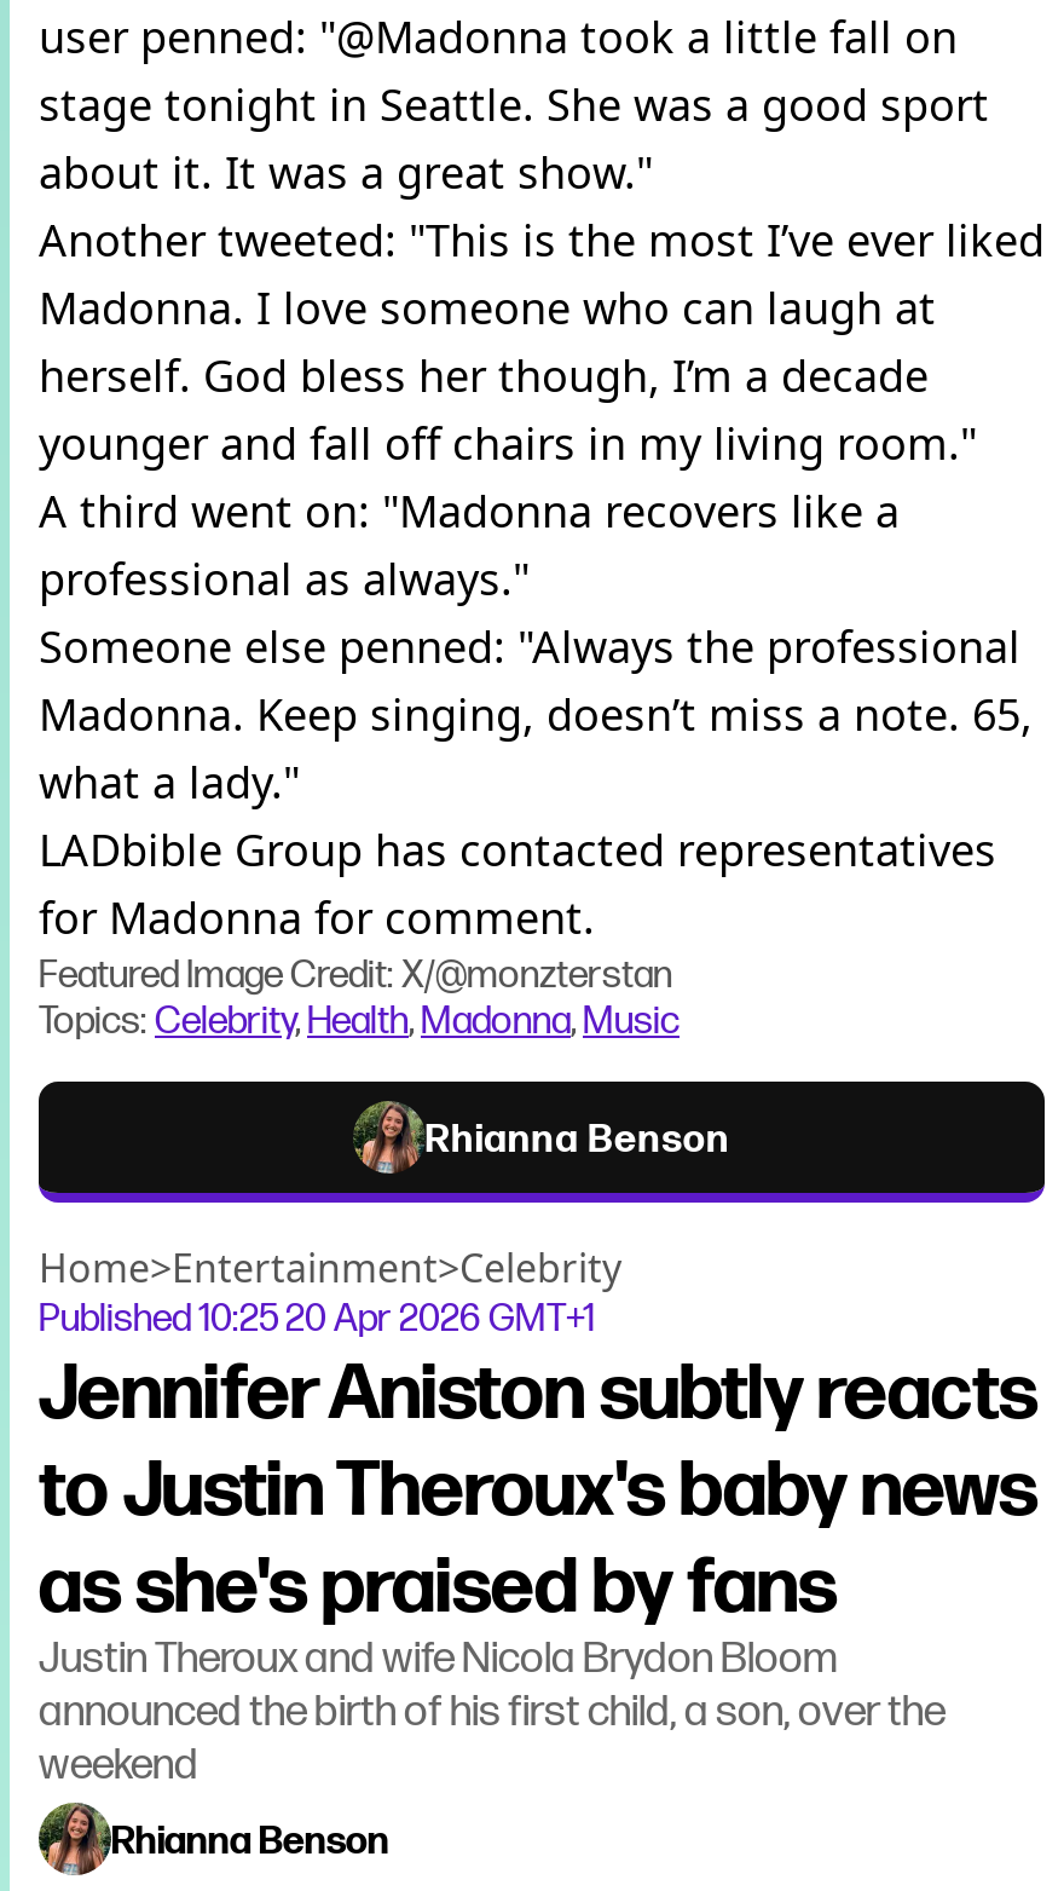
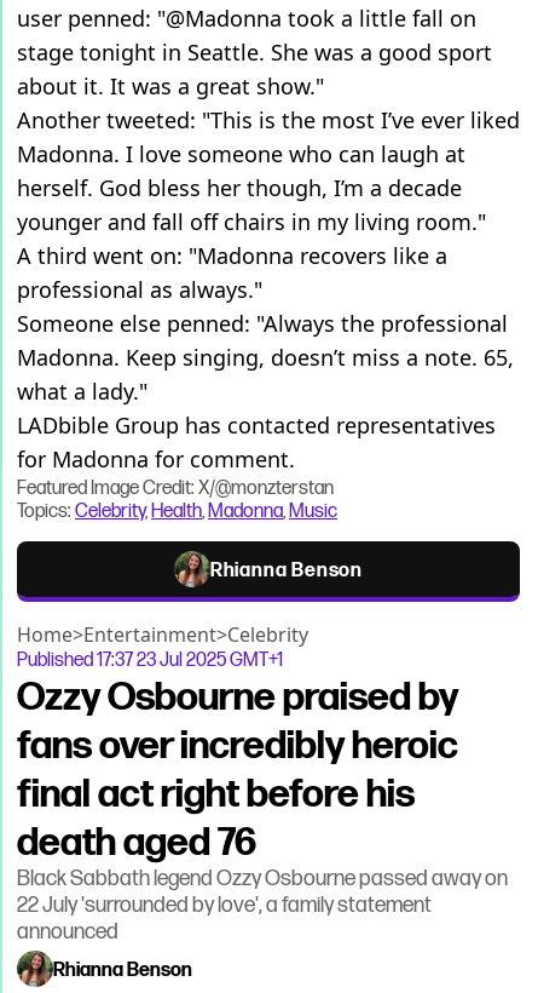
- Published10:25 20 Apr 2026 GMT+1
- Jennifer Aniston subtly reacts
- to Justin Theroux's baby news
- as she's praised by fans
- Justin Theroux and wife Nicola Brydon Bloom
- announced the birth of his first child, a son, over the
- weekend
+ Published17:37 23 Jul 2025 GMT+1
+ Ozzy Osbourne praised by
+ fans over incredibly heroic
+ final act right before his
+ death aged 76
+ Black Sabbath legend Ozzy Osbourne passed away on
+ 22 July 'surrounded by love', a family statement
+ announced
